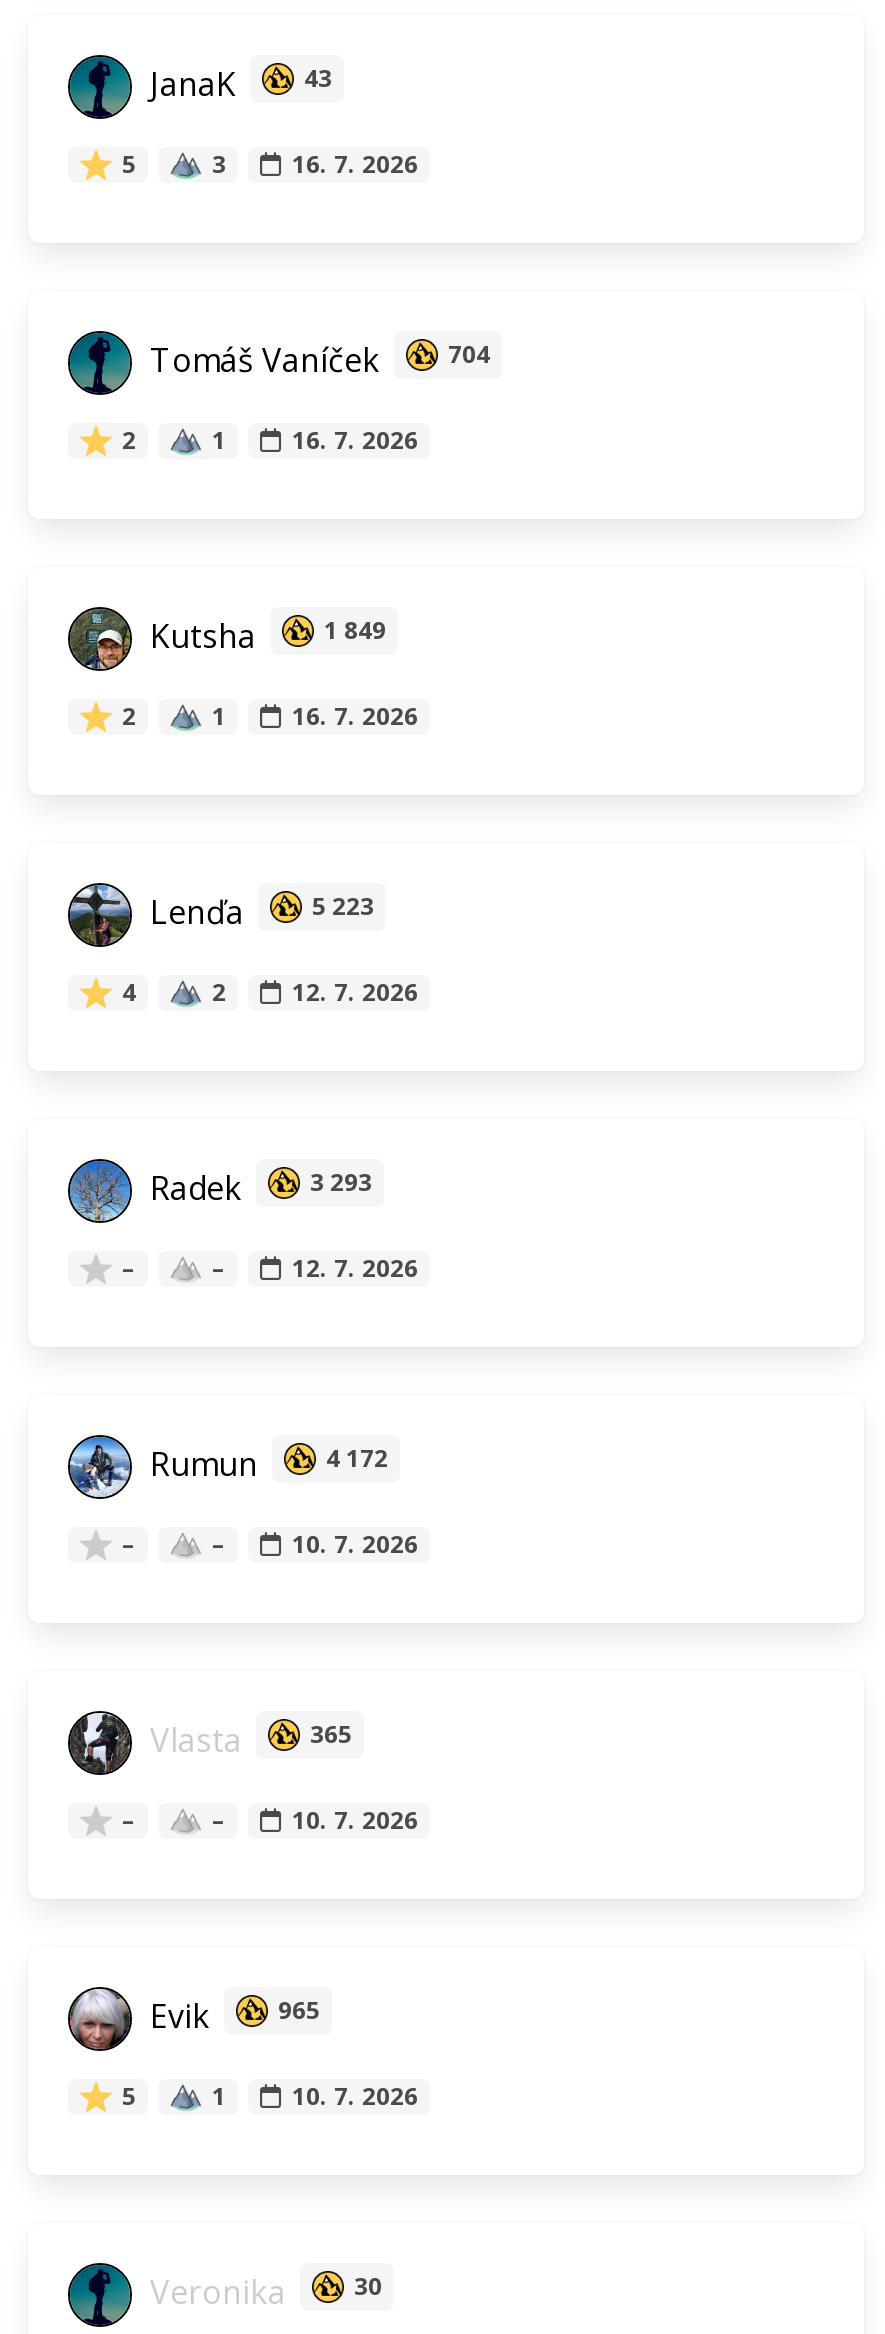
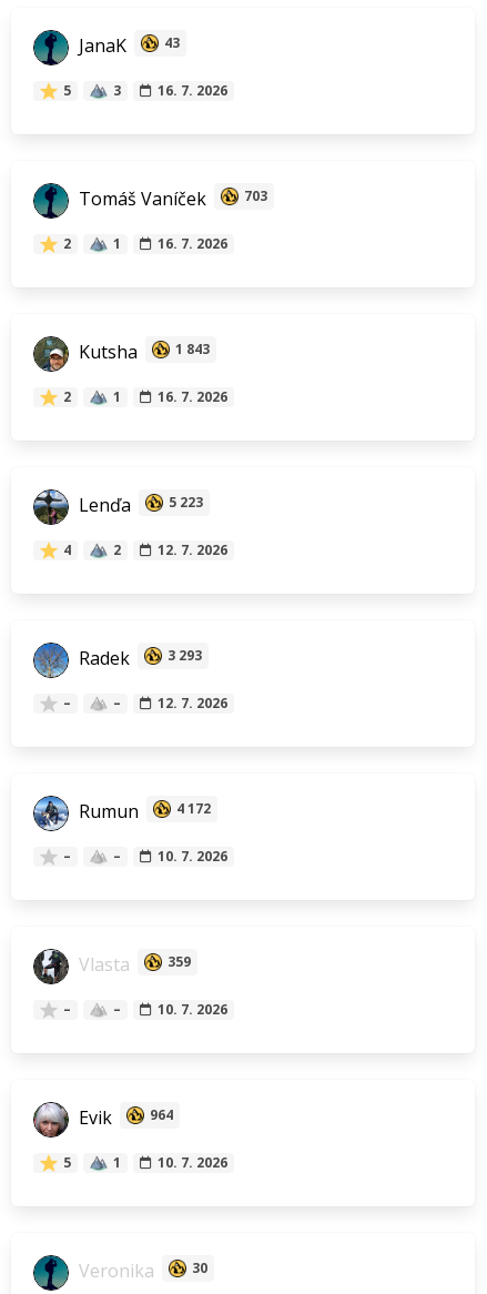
- Tomáš Vaníček 704
+ Tomáš Vaníček 703

- Kutsha 1 849
+ Kutsha 1 843

- Vlasta 365
+ Vlasta 359

- Evik 965
+ Evik 964
